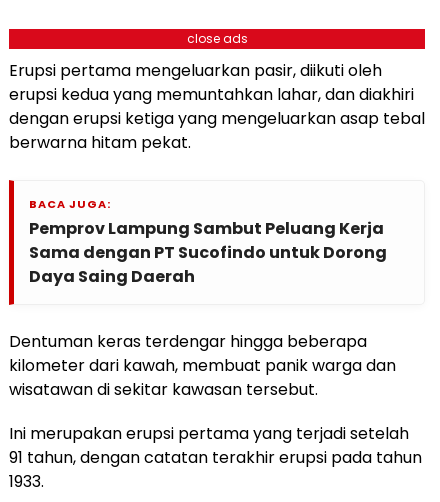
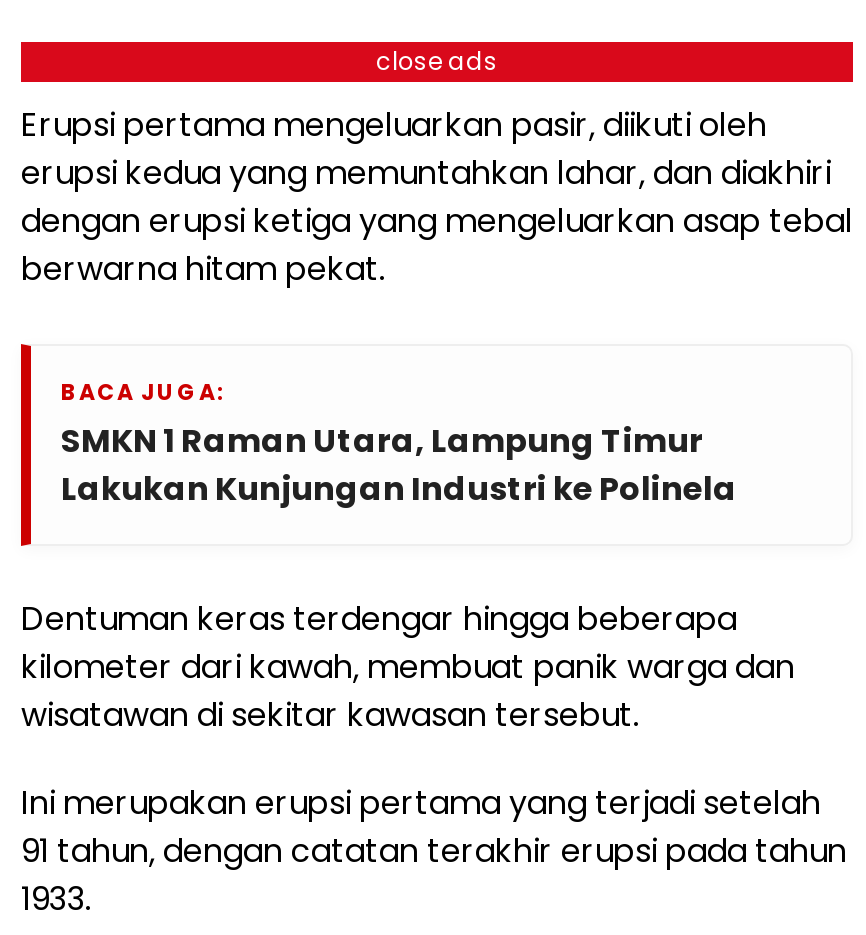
- Pemprov Lampung Sambut Peluang Kerja
- Sama dengan PT Sucofindo untuk Dorong
- Daya Saing Daerah
+ SMKN 1 Raman Utara, Lampung Timur
+ Lakukan Kunjungan Industri ke Polinela
